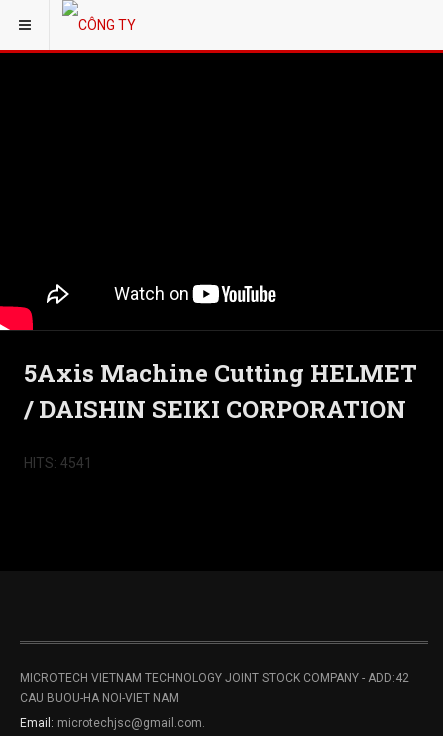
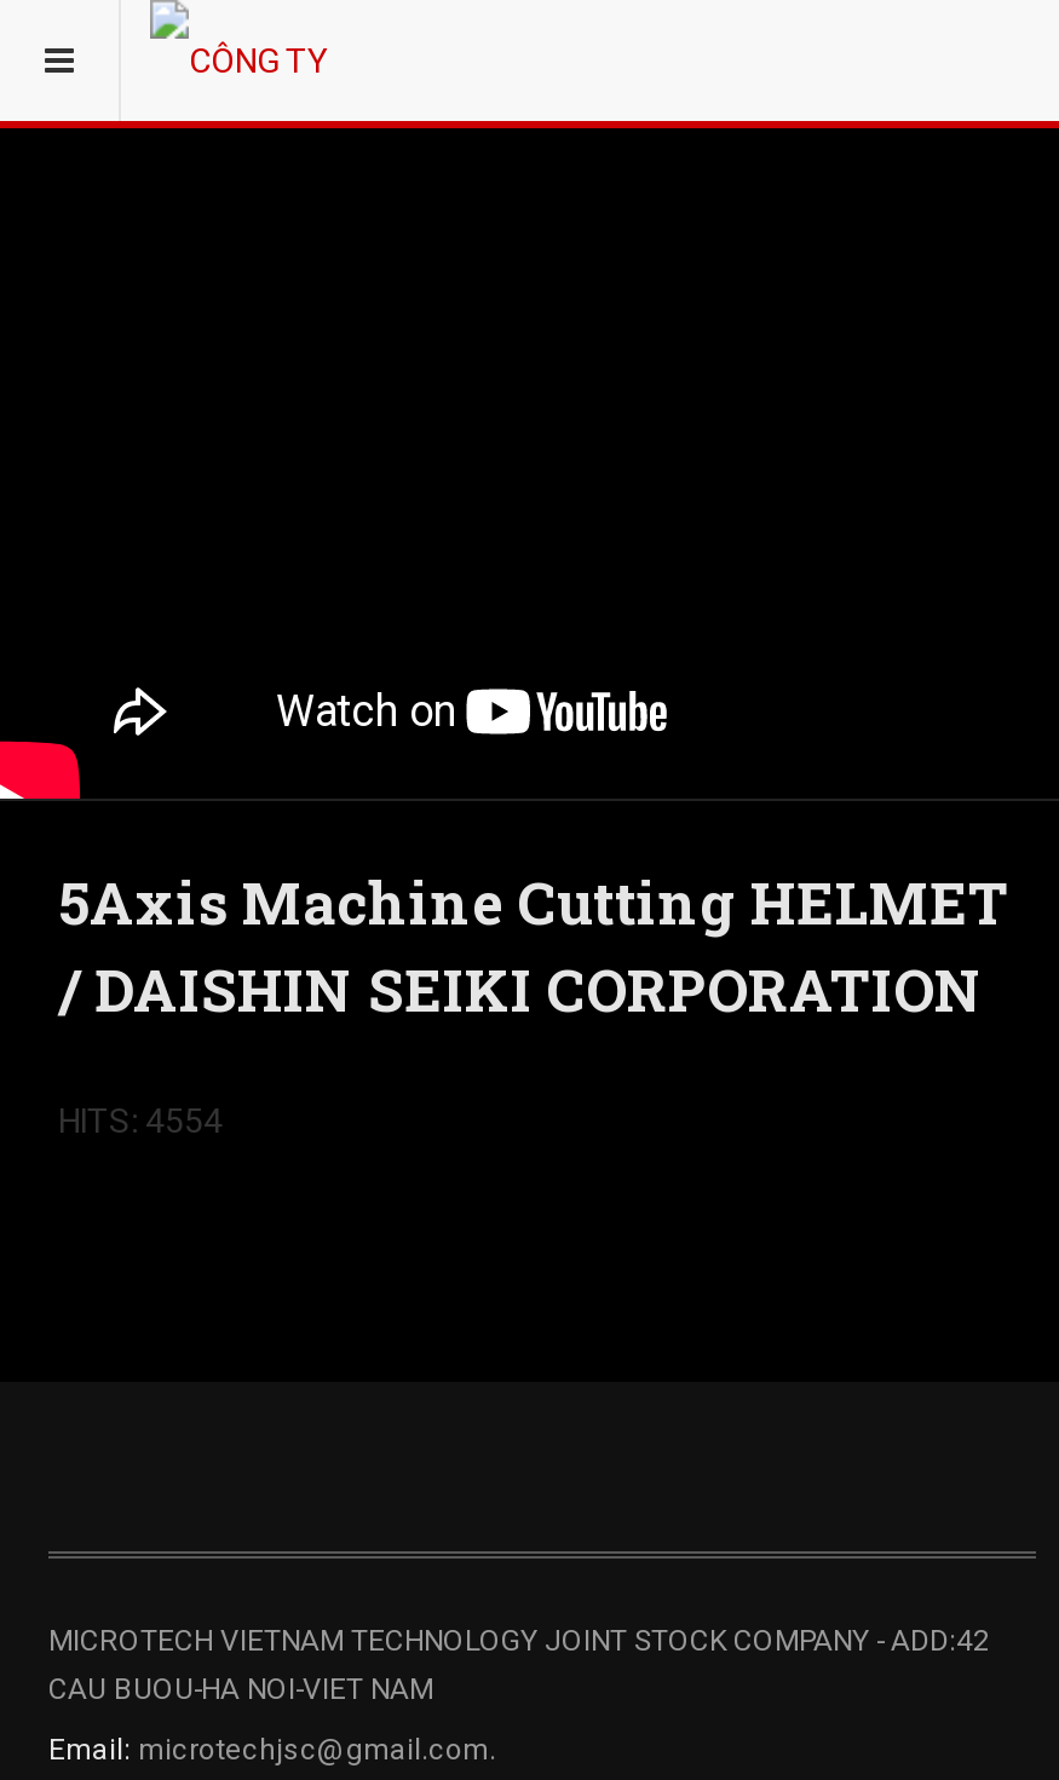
- HITS: 4541
+ HITS: 4554
